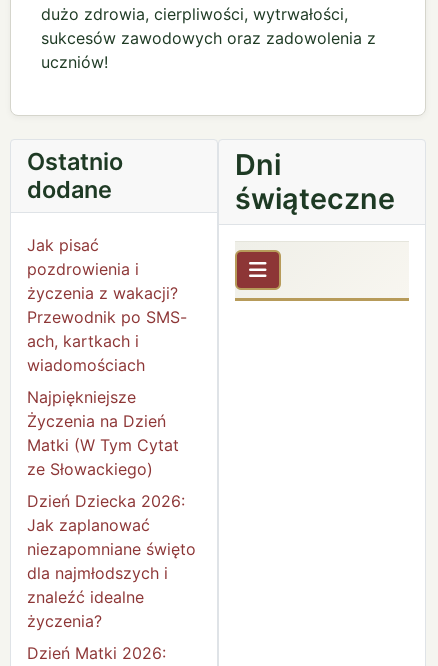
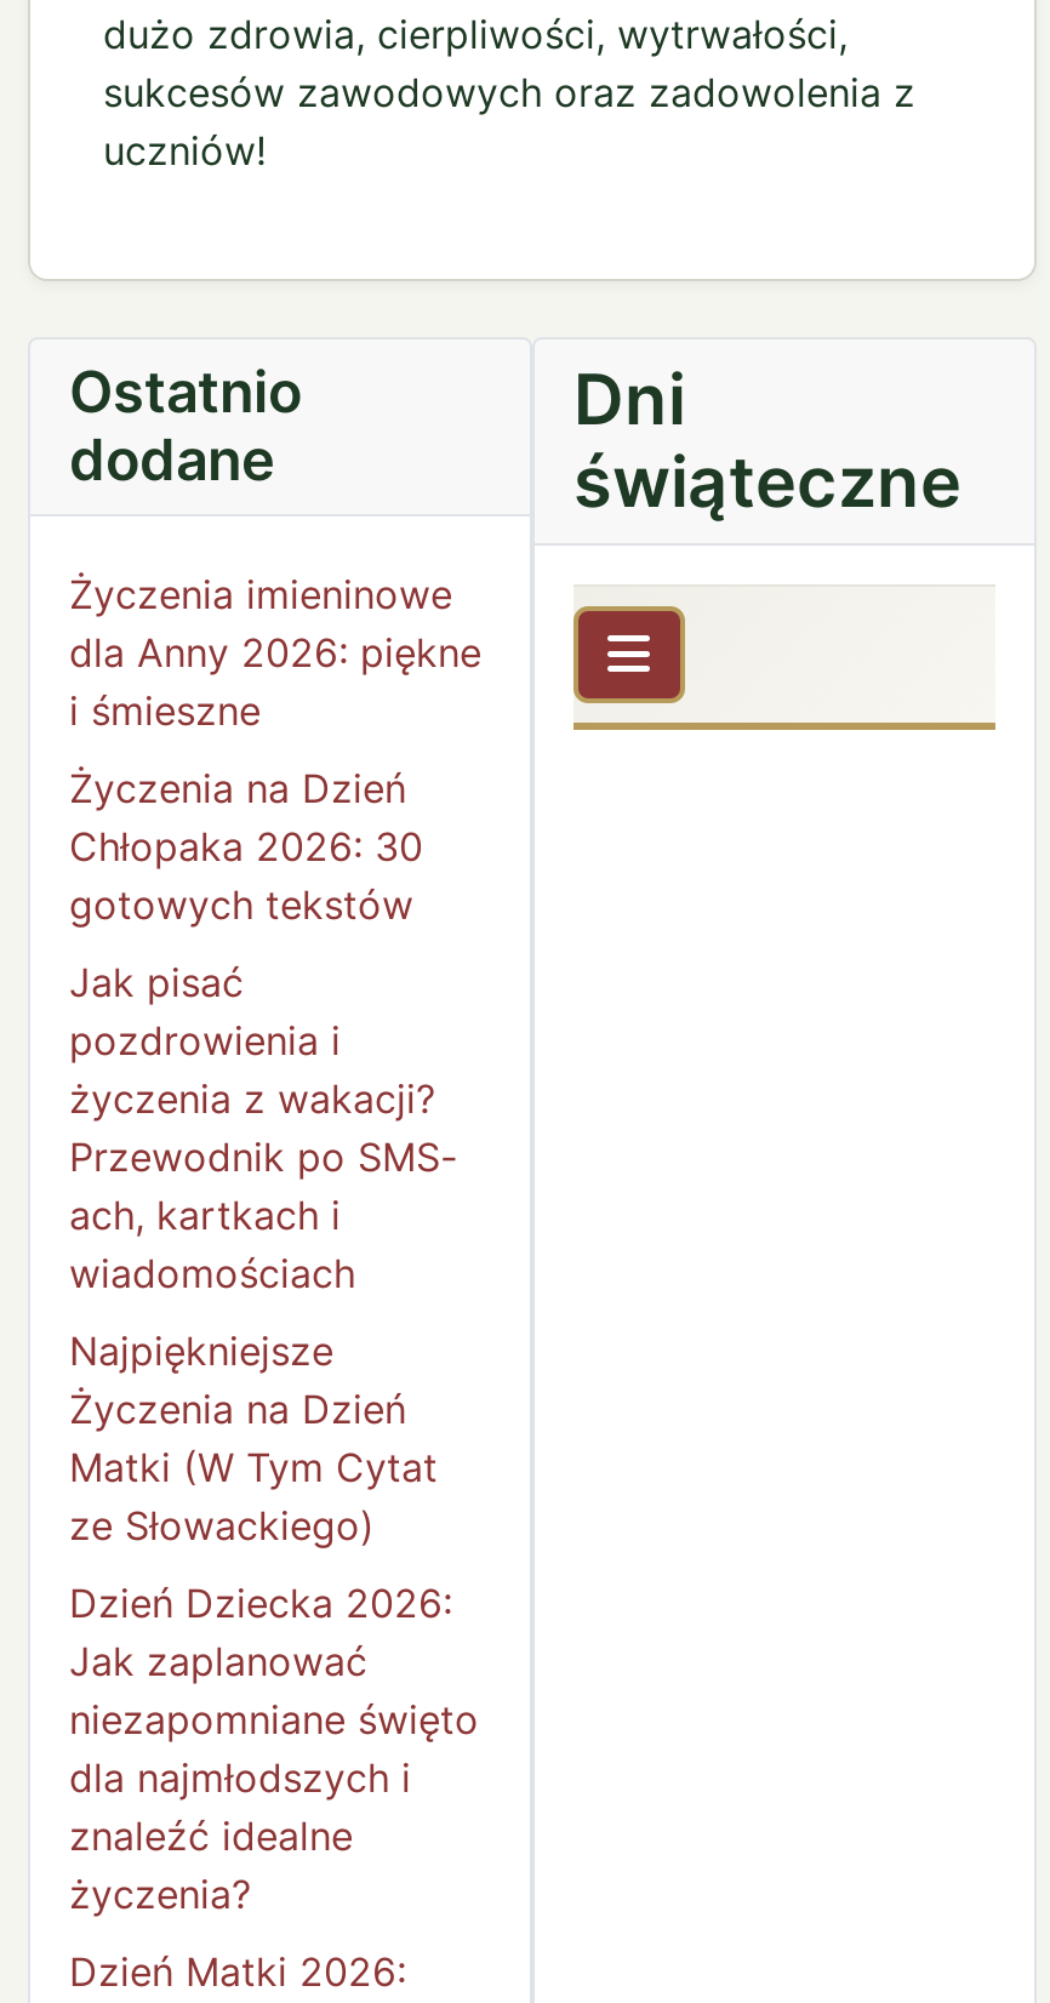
+ Życzenia imieninowe
+ dla Anny 2026: piękne
+ i śmieszne
+ Życzenia na Dzień
+ Chłopaka 2026: 30
+ gotowych tekstów

- [image]
